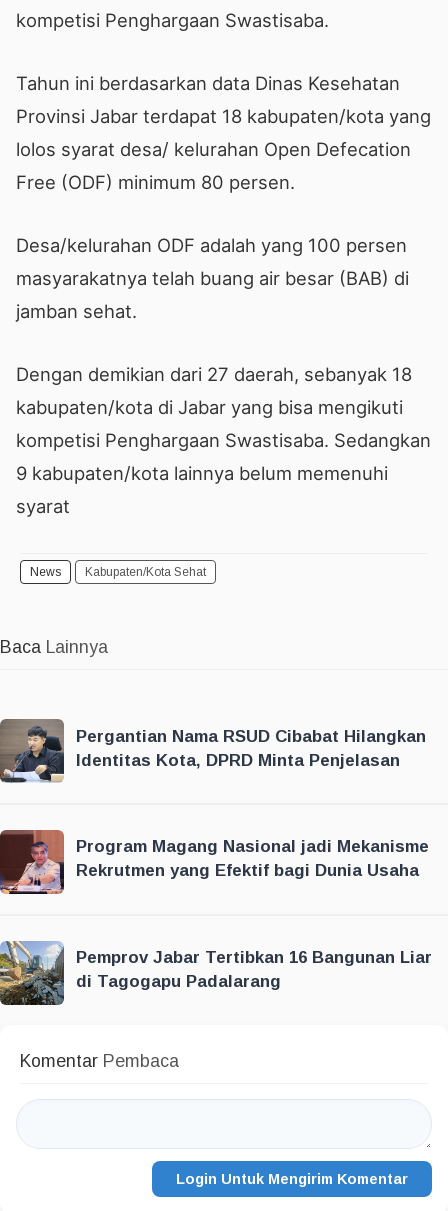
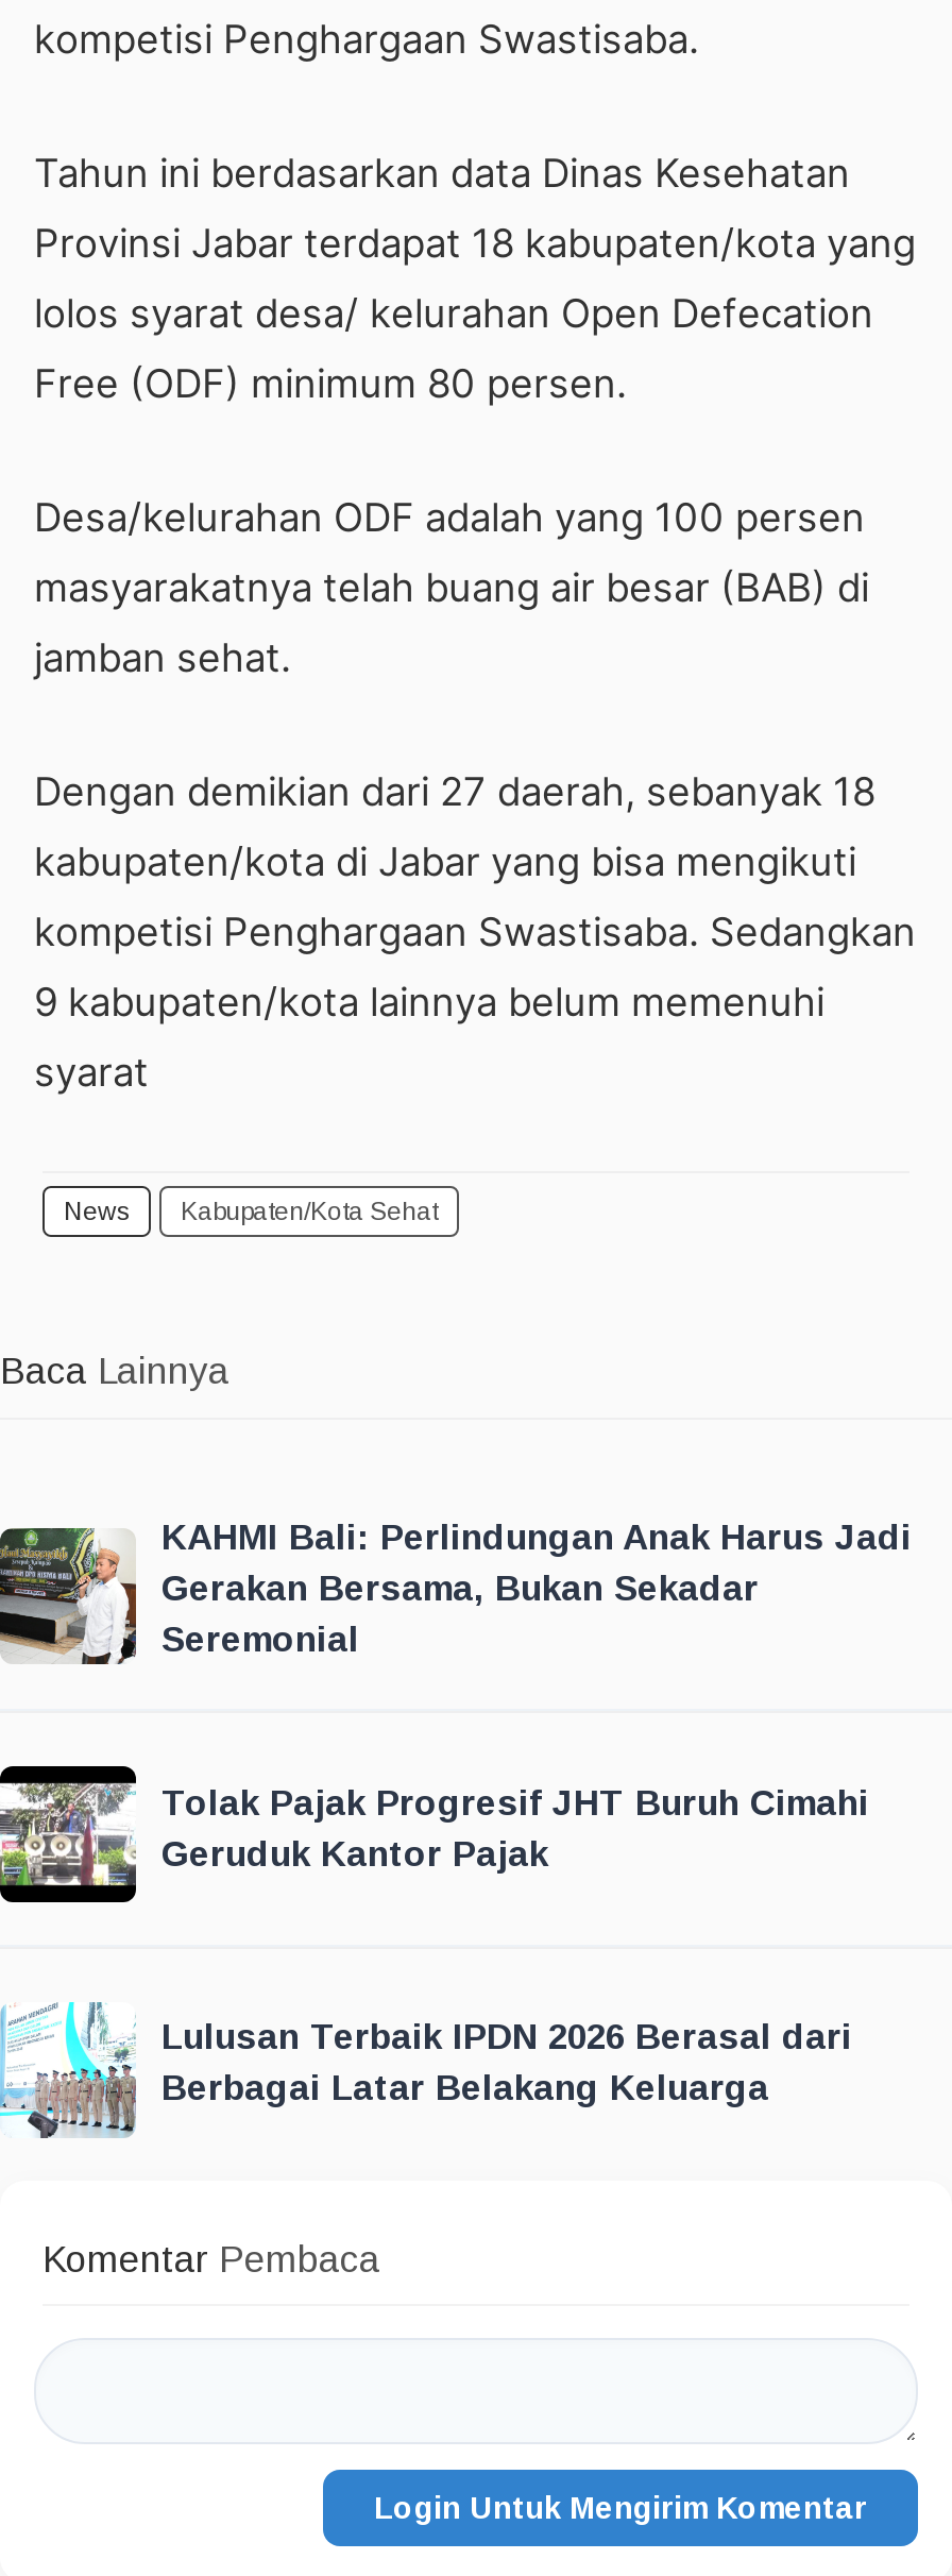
- [image]
- Pergantian Nama RSUD Cibabat Hilangkan
- Identitas Kota, DPRD Minta Penjelasan
+ [image]
+ KAHMI Bali: Perlindungan Anak Harus Jadi
+ Gerakan Bersama, Bukan Sekadar
+ Seremonial

- [image]
- Program Magang Nasional jadi Mekanisme
- Rekrutmen yang Efektif bagi Dunia Usaha
+ [image]
+ Tolak Pajak Progresif JHT Buruh Cimahi
+ Geruduk Kantor Pajak

- [image]
- Pemprov Jabar Tertibkan 16 Bangunan Liar
- di Tagogapu Padalarang
+ [image]
+ Lulusan Terbaik IPDN 2026 Berasal dari
+ Berbagai Latar Belakang Keluarga
